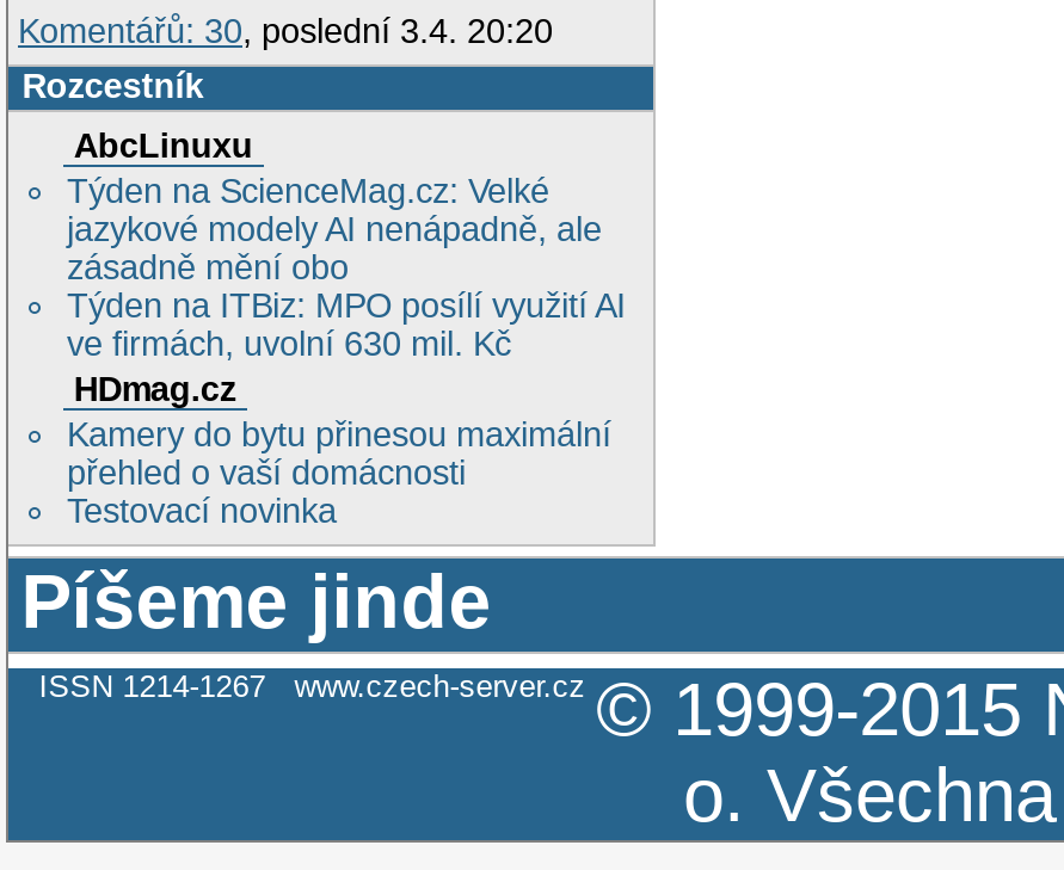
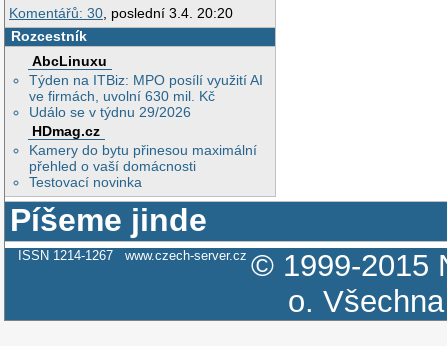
- Týden na ScienceMag.cz: Velké
- jazykové modely AI nenápadně, ale
- zásadně mění obo

moved up: Týden na ITBiz: MPO posílí využití AI | ve firmách, uvolní 630 mil. Kč

+ Událo se v týdnu 29/2026
